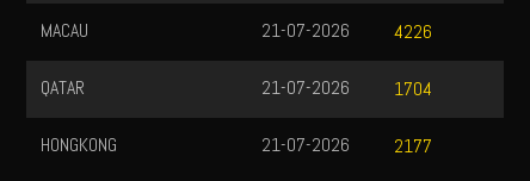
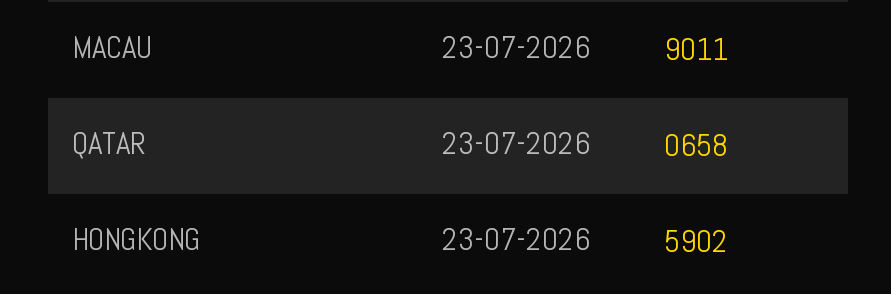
- 21-07-2026
+ 23-07-2026

- 4226
+ 9011

- 21-07-2026
+ 23-07-2026

- 1704
+ 0658

- 21-07-2026
+ 23-07-2026

- 2177
+ 5902
